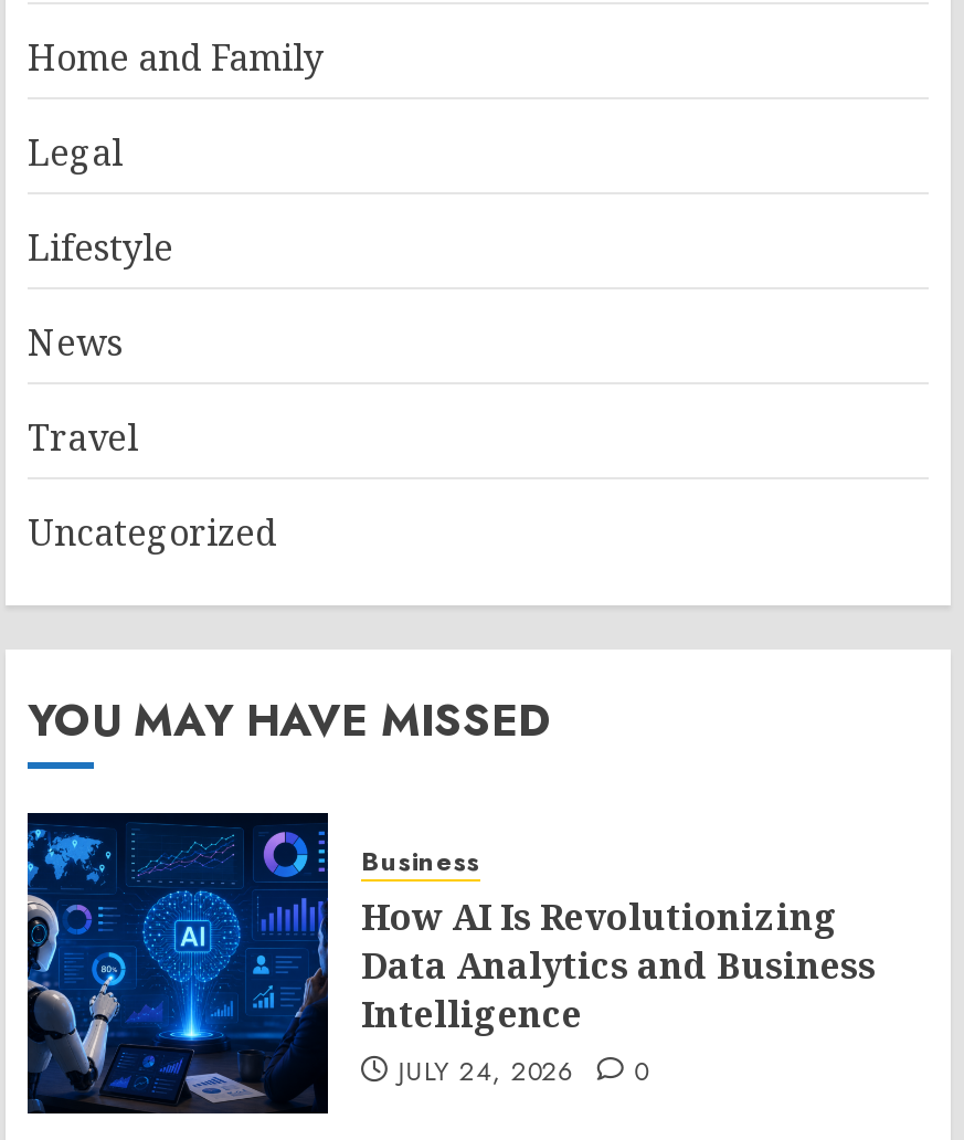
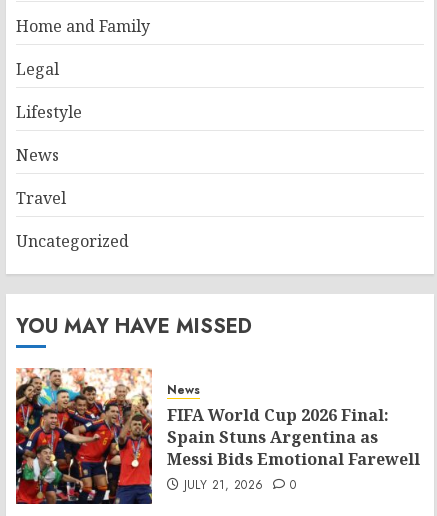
- [image]
- Business
- How AI Is Revolutionizing
- Data Analytics and Business
- Intelligence
- JULY 24, 2026
+ [image]
+ News
+ FIFA World Cup 2026 Final:
+ Spain Stuns Argentina as
+ Messi Bids Emotional Farewell
+ JULY 21, 2026
